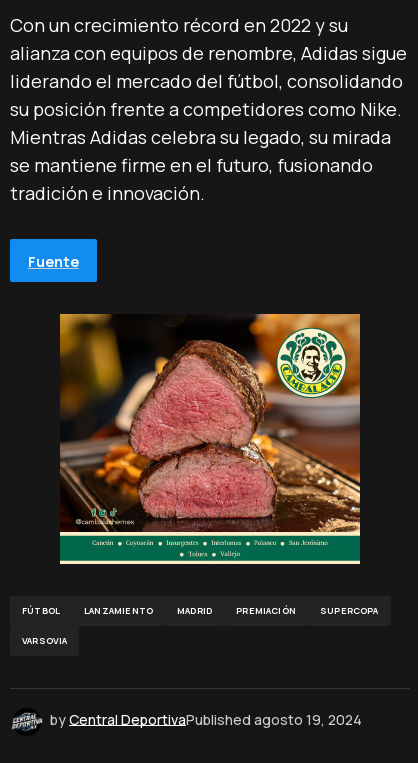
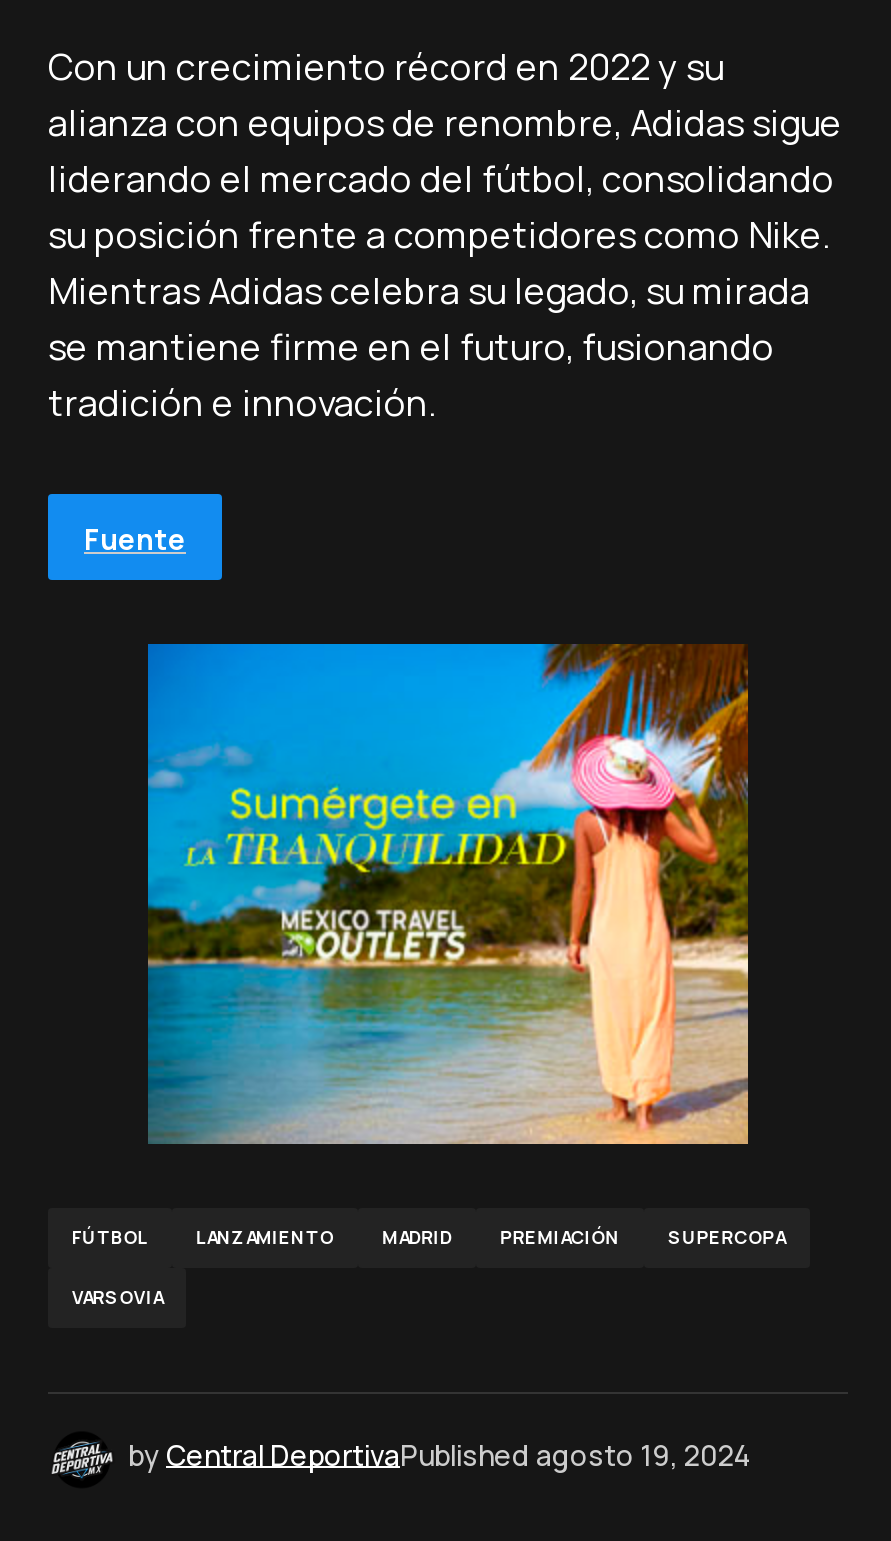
- [image]
+ [image]
